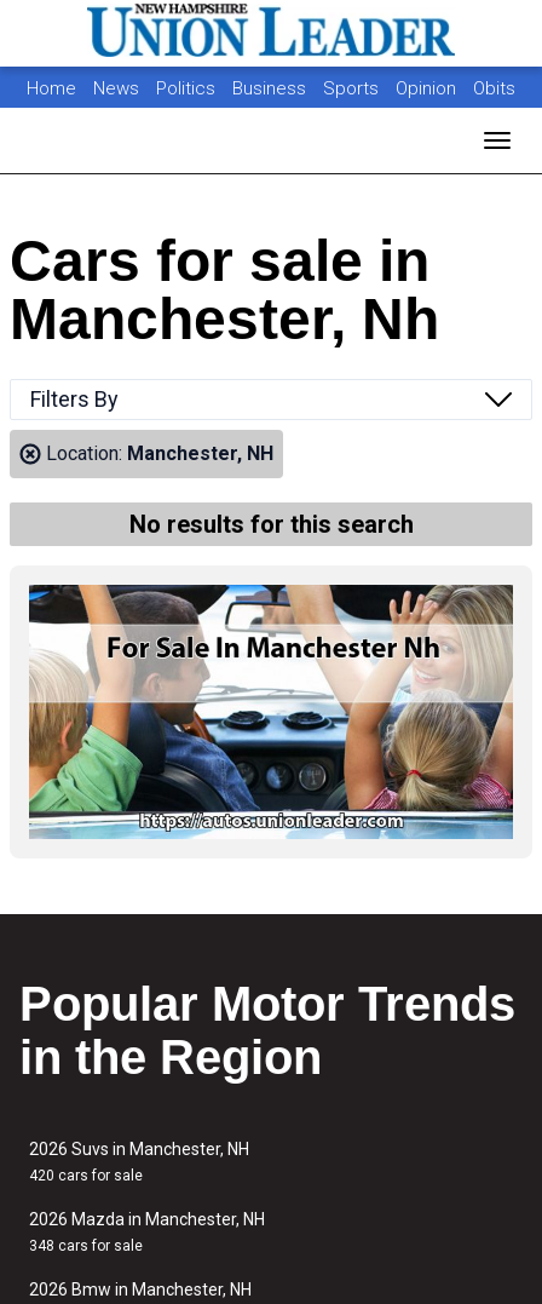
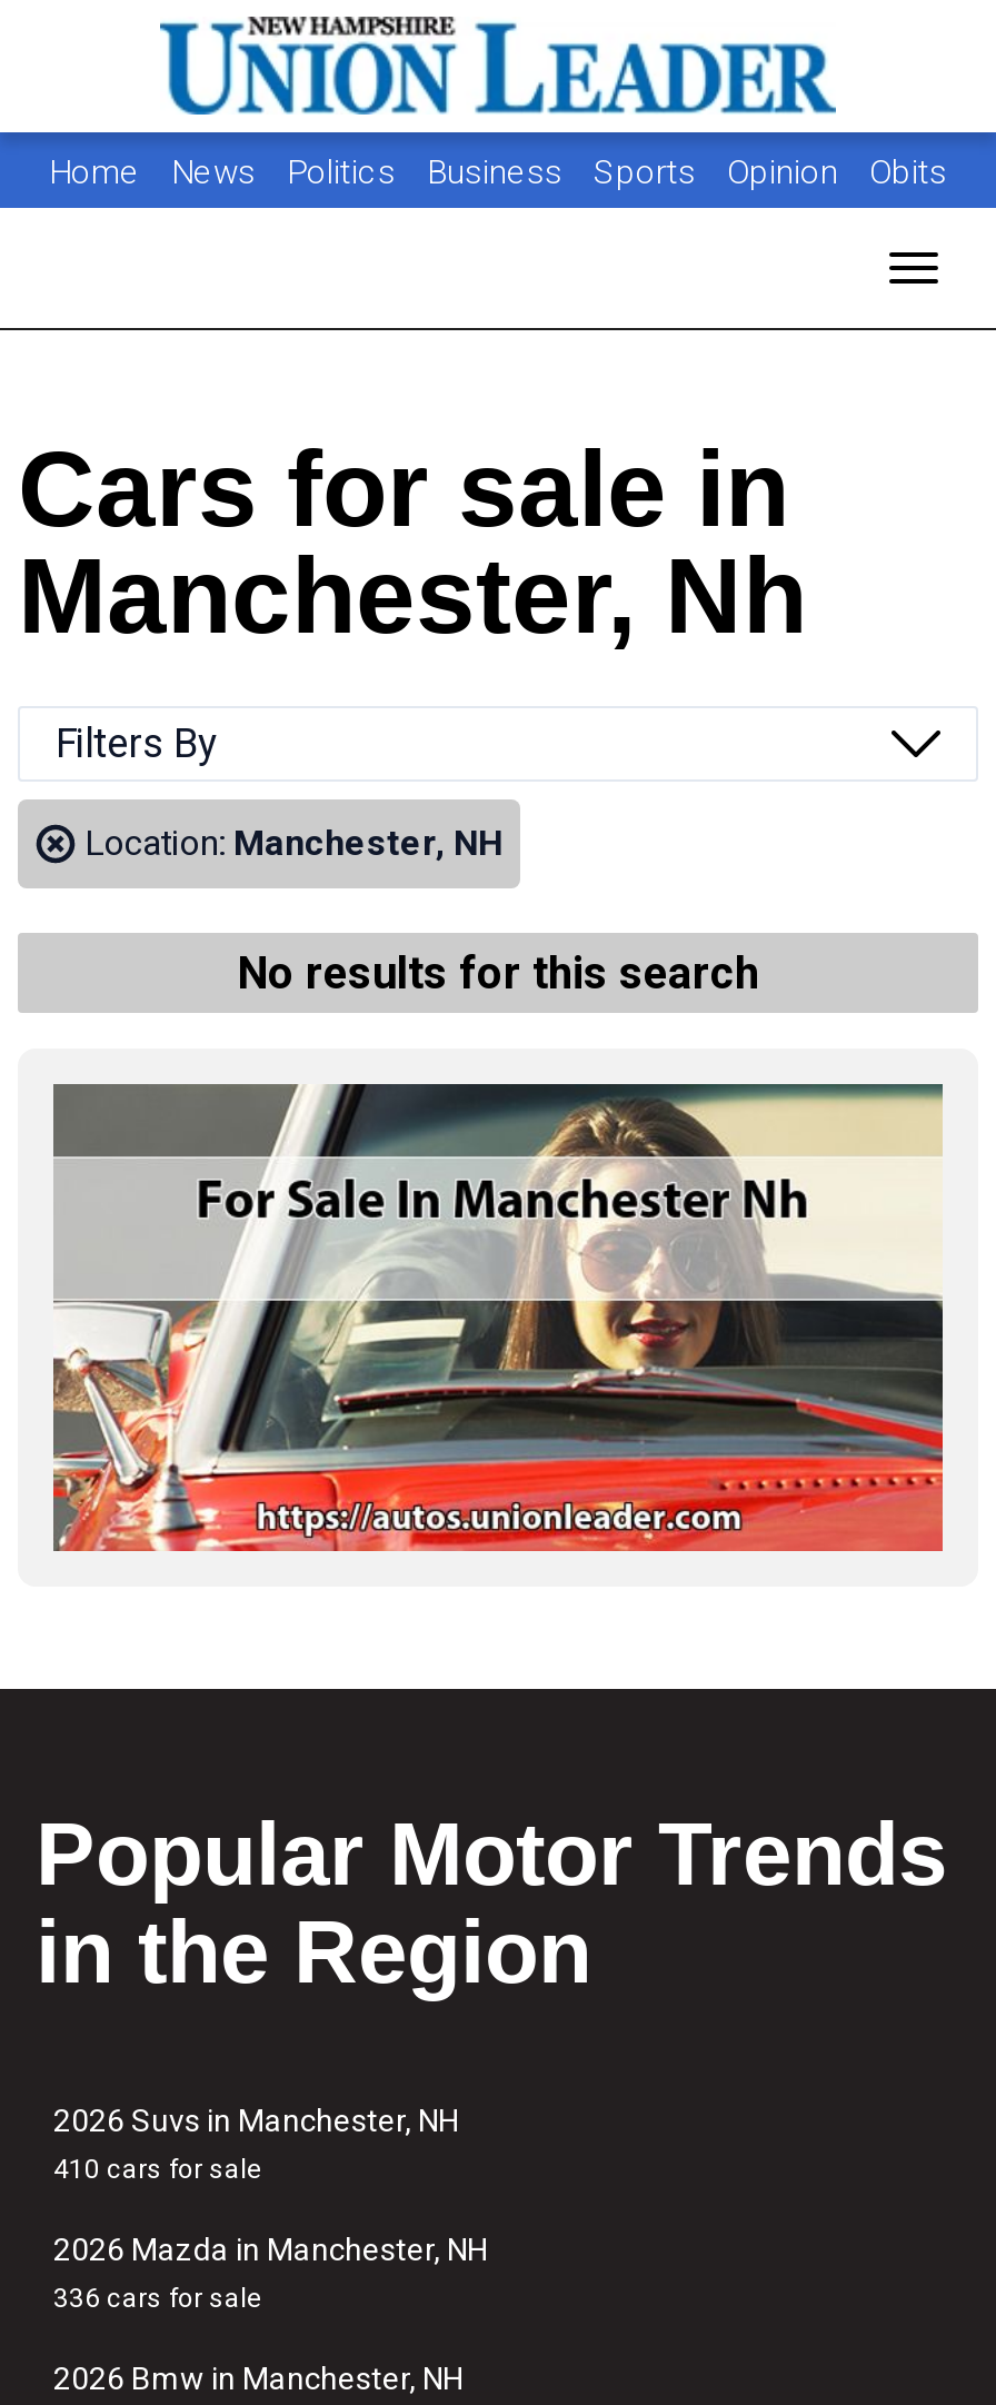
- [image]
+ [image]

- 420 cars for sale
+ 410 cars for sale

- 348 cars for sale
+ 336 cars for sale
